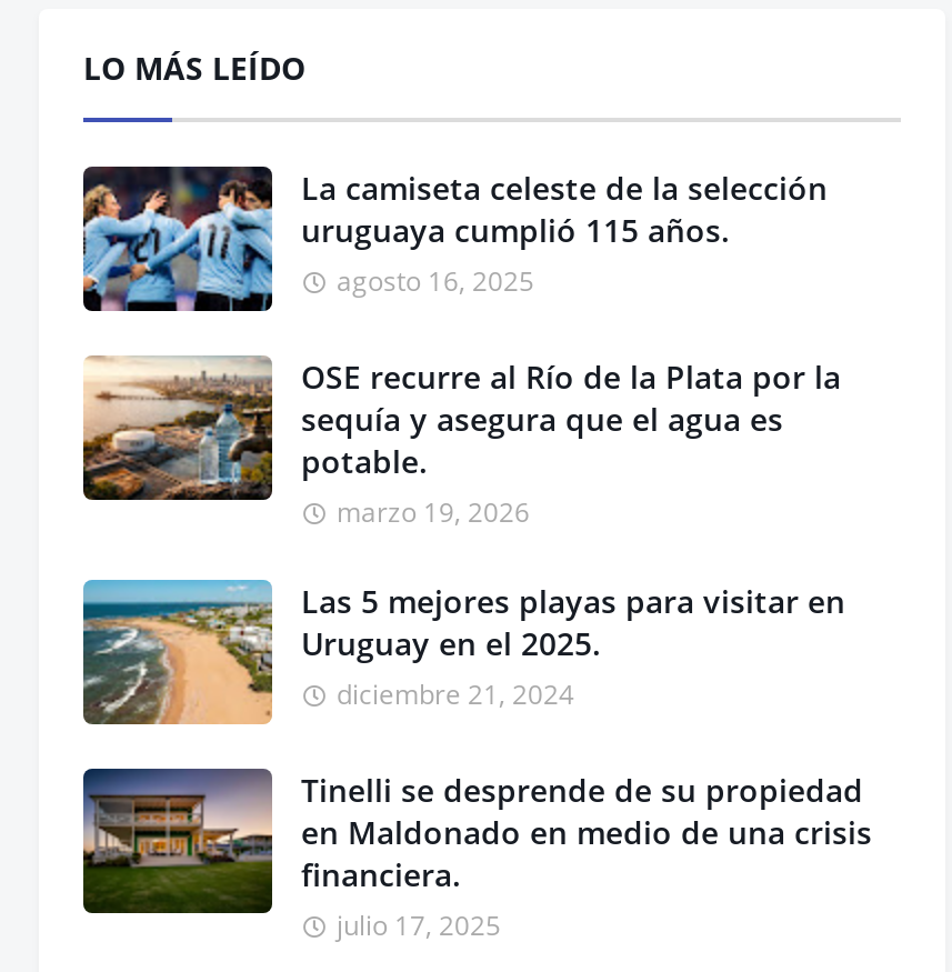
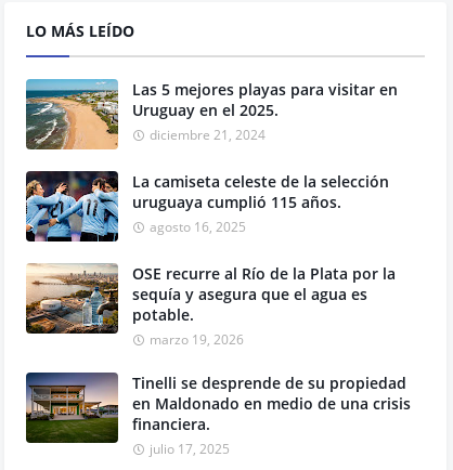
moved down: [image] | La camiseta celeste de la selección | uruguaya cumplió 115 años. | agosto 16, 2025 | OSE recurre al Río de la Plata por la | sequía y asegura que el agua es | potable. | marzo 19, 2026

moved up: [image] | Las 5 mejores playas para visitar en | Uruguay en el 2025. | diciembre 21, 2024
